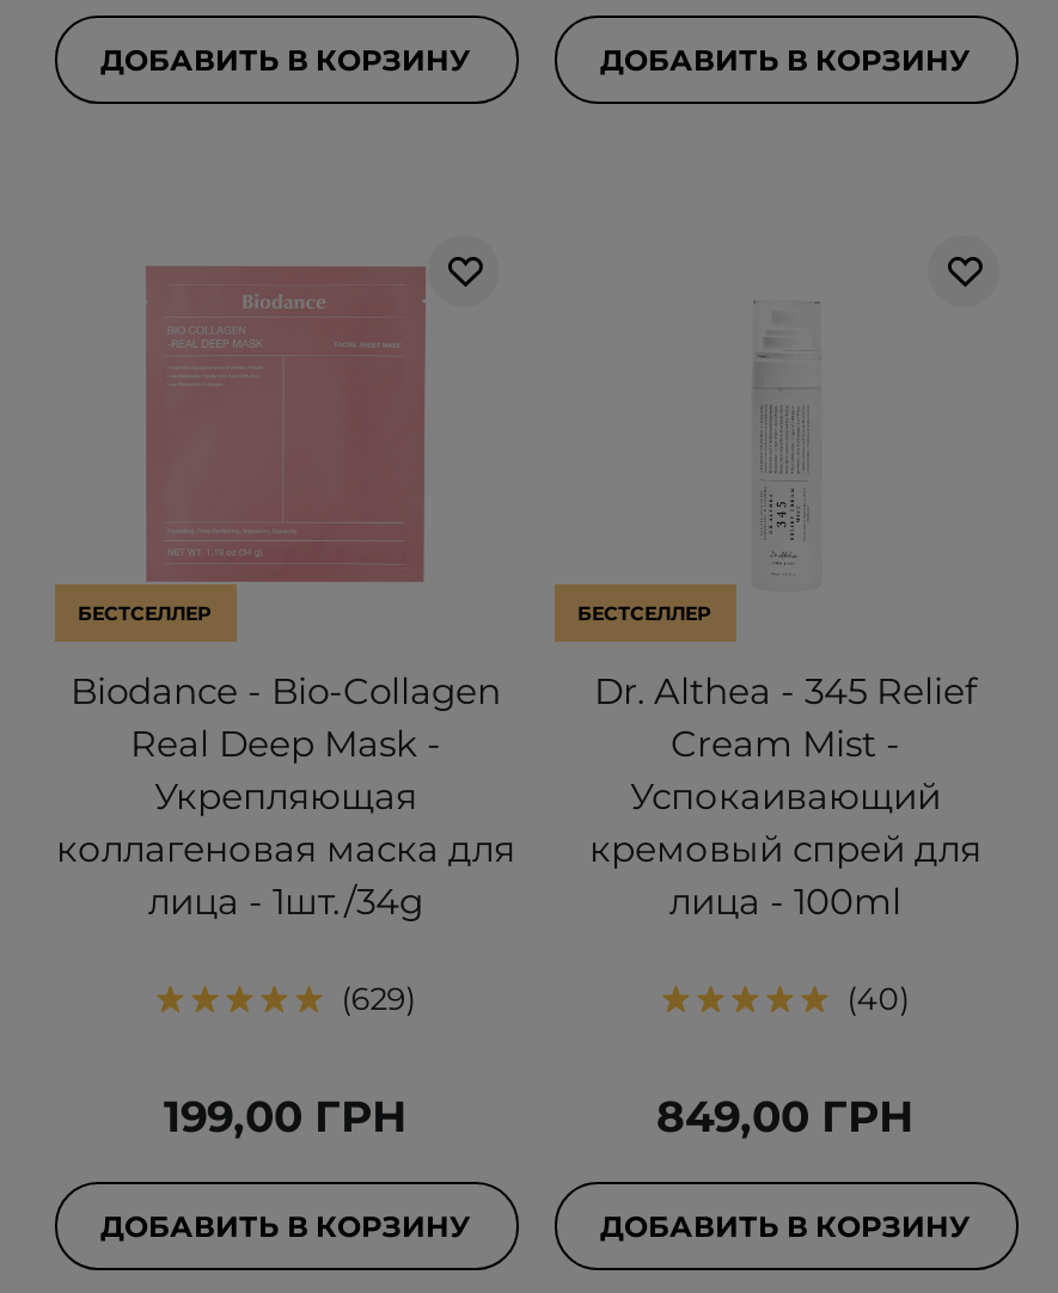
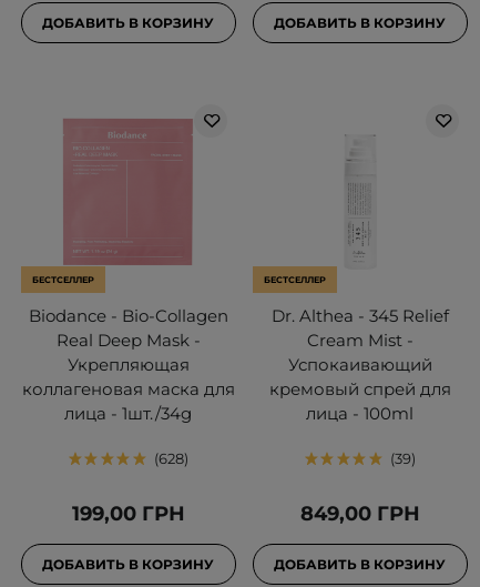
- 629
+ 628

- 40
+ 39
